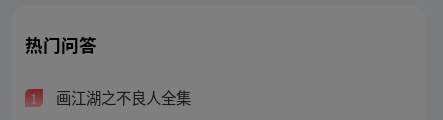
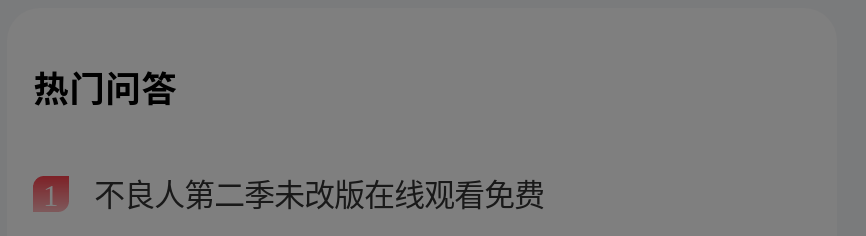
- 画江湖之不良人全集
+ 不良人第二季未改版在线观看免费
